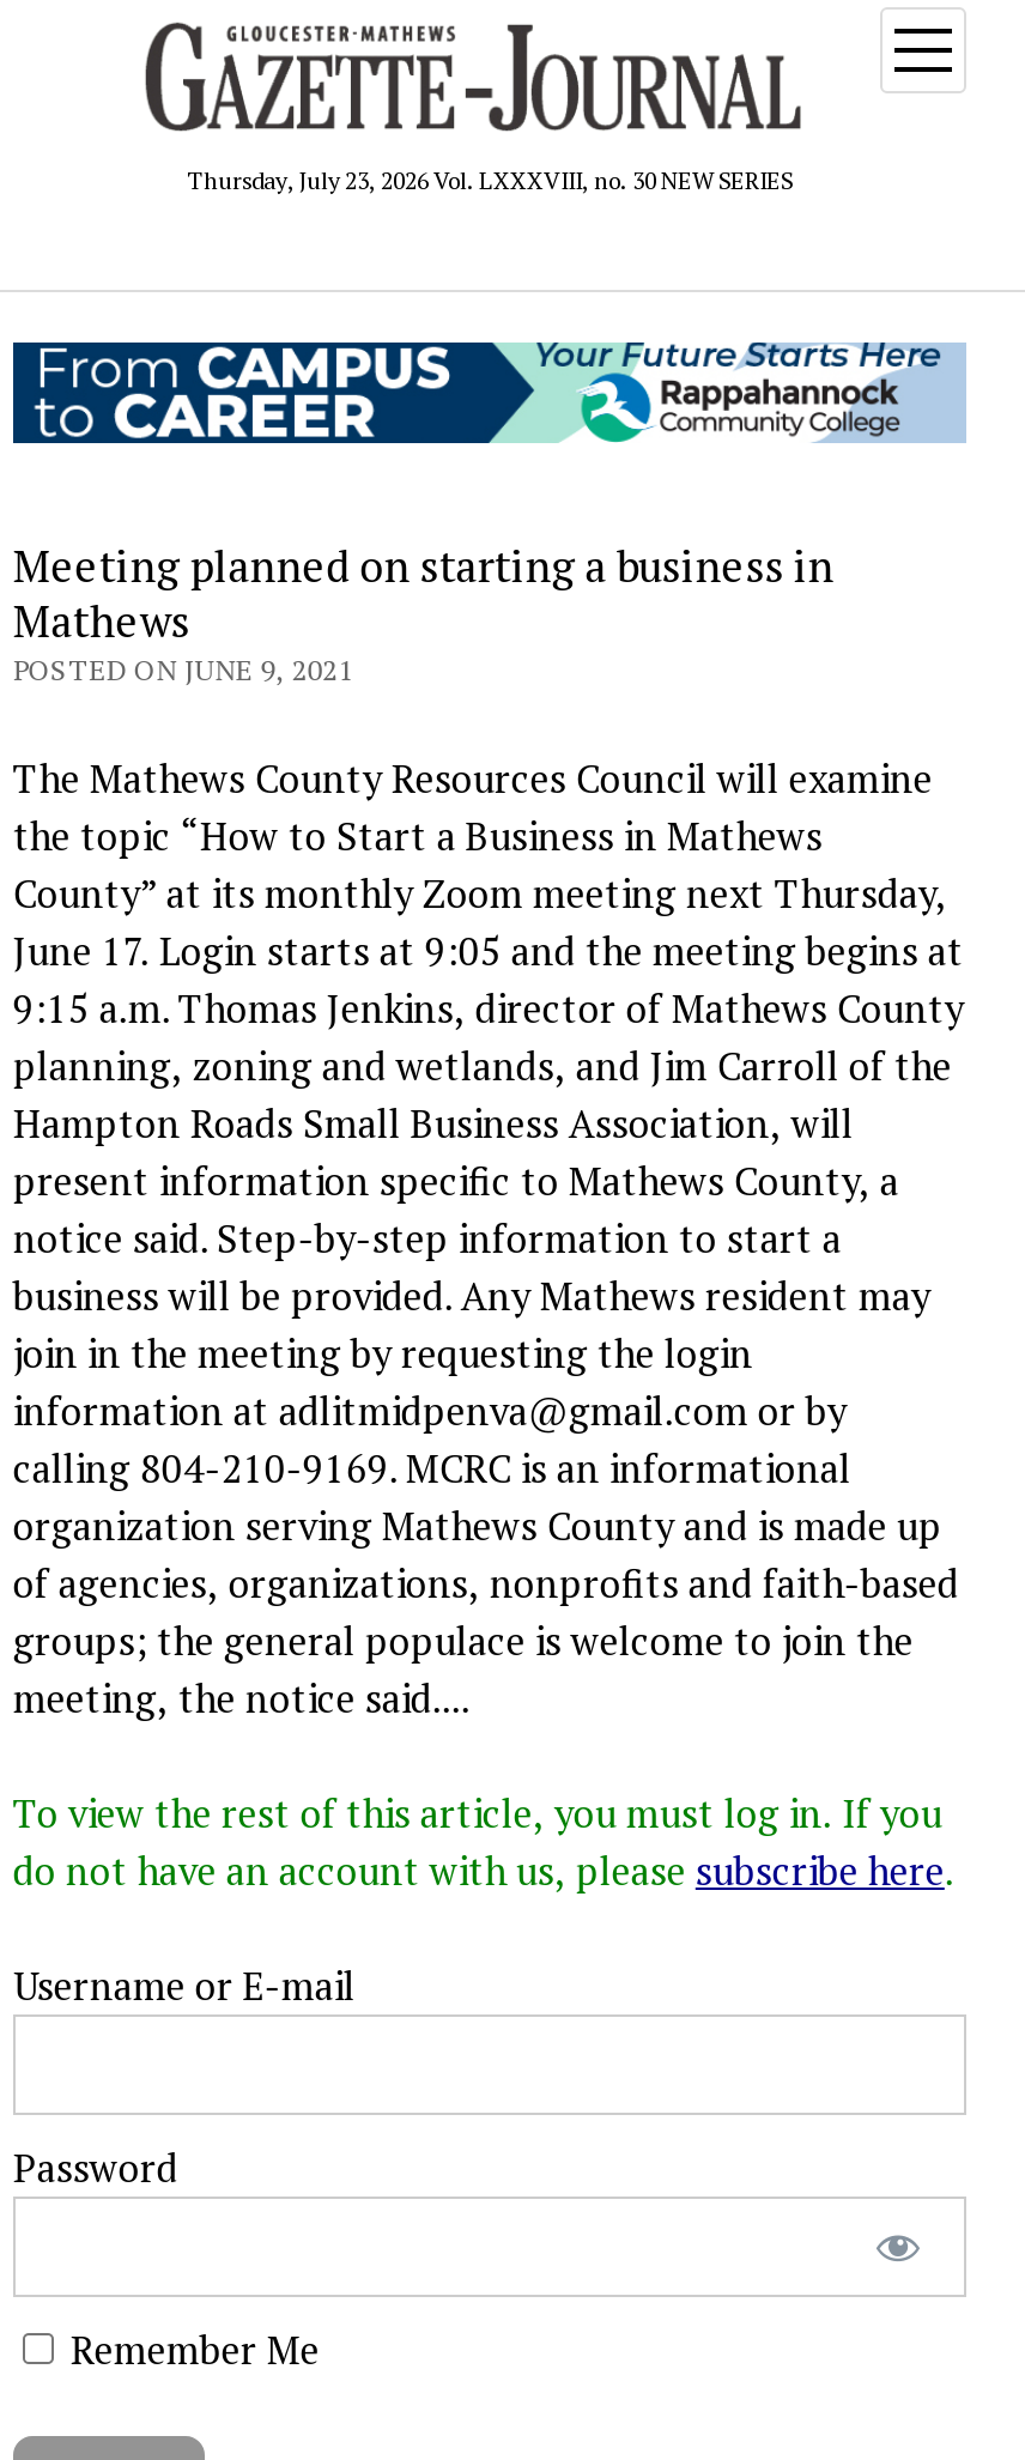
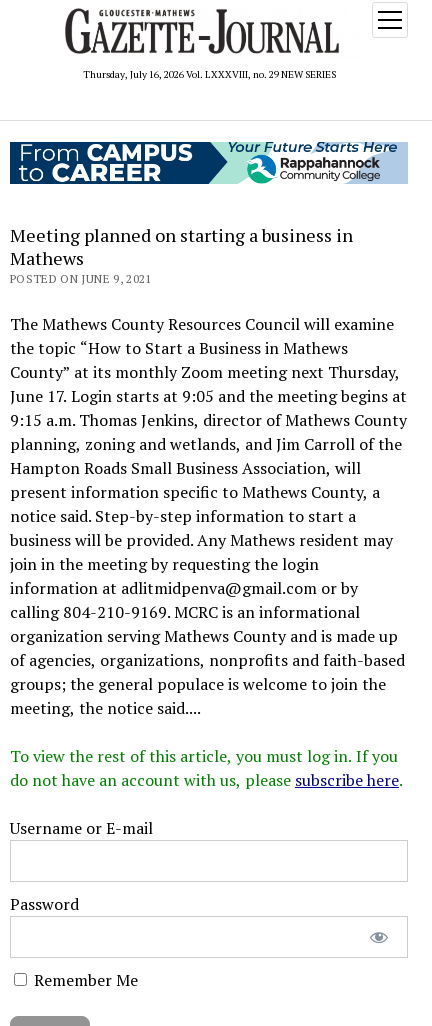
- Thursday, July 23, 2026 Vol. LXXXVIII, no. 30 NEW SERIES
+ Thursday, July 16, 2026 Vol. LXXXVIII, no. 29 NEW SERIES
